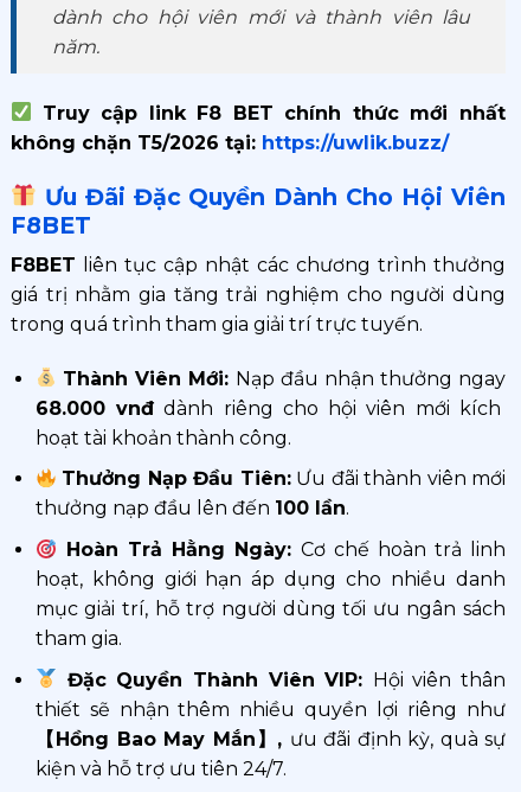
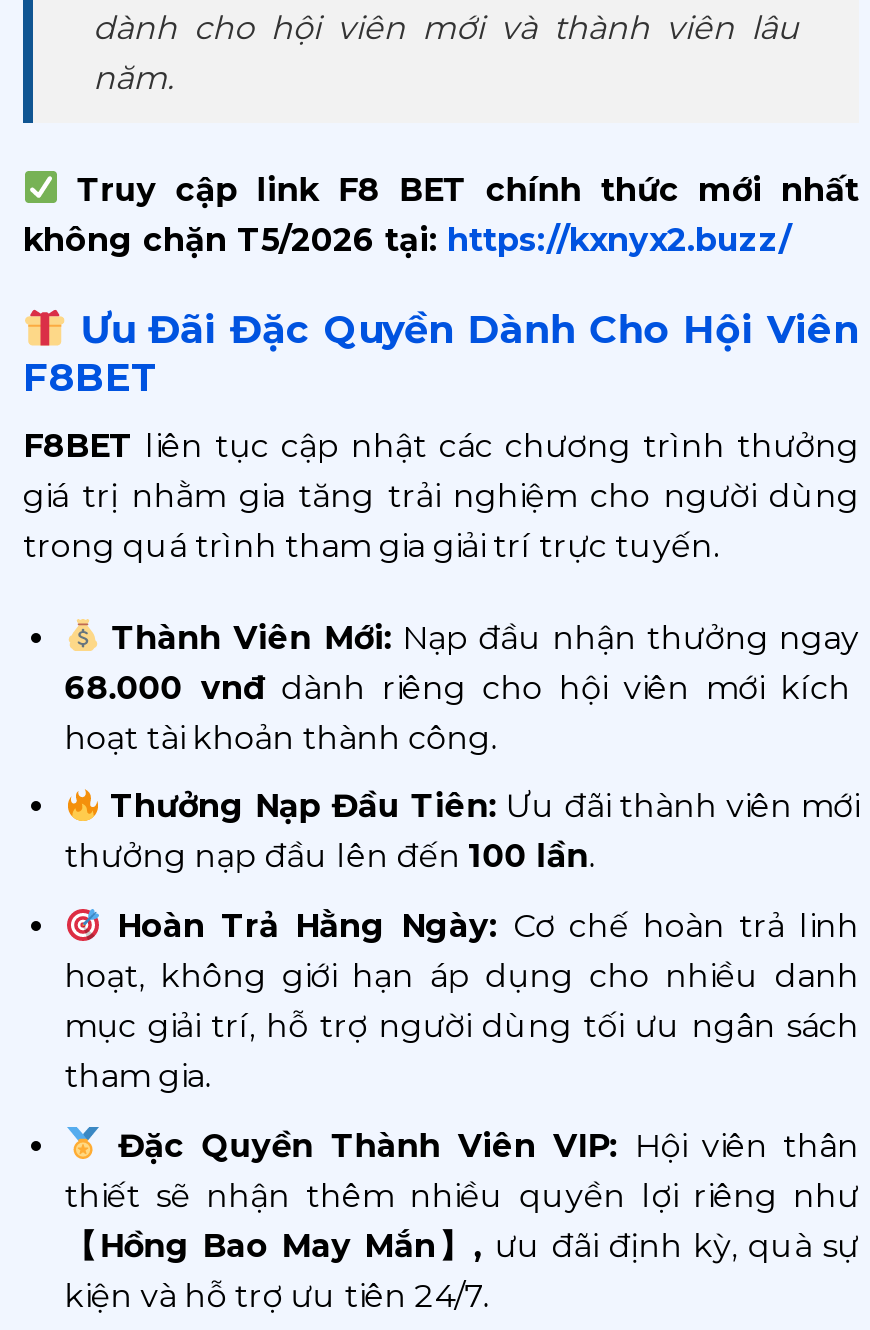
- không chặn T5/2026 tại: https://uwlik.buzz/
+ không chặn T5/2026 tại: https://kxnyx2.buzz/
